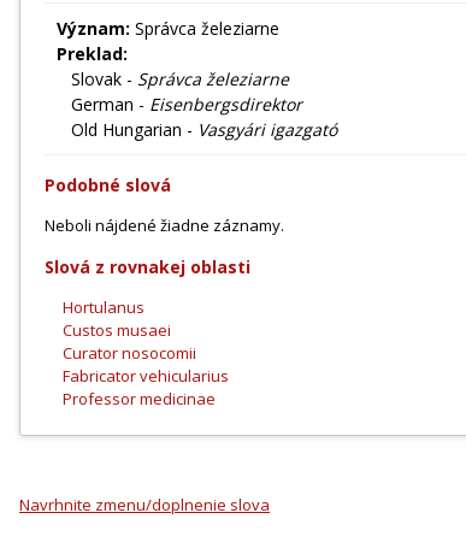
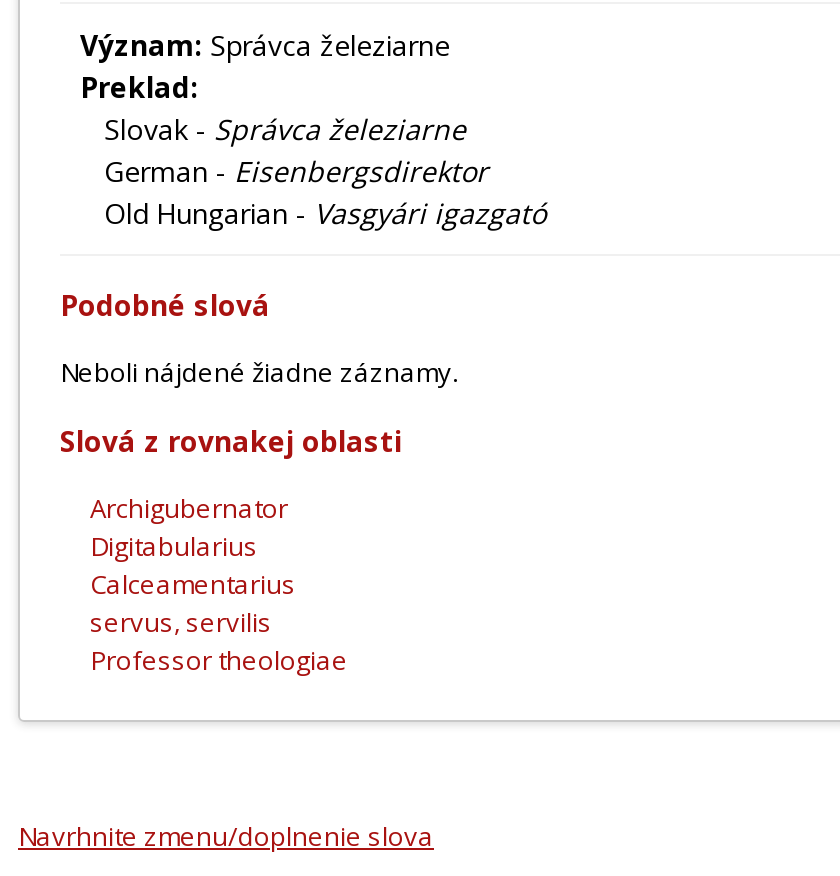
- Hortulanus
- Custos musaei
- Curator nosocomii
- Fabricator vehicularius
- Professor medicinae
+ Archigubernator
+ Digitabularius
+ Calceamentarius
+ servus, servilis
+ Professor theologiae
